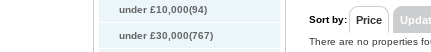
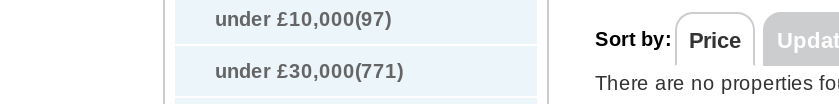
- under £10,000(94)
+ under £10,000(97)

- under £30,000(767)
+ under £30,000(771)
